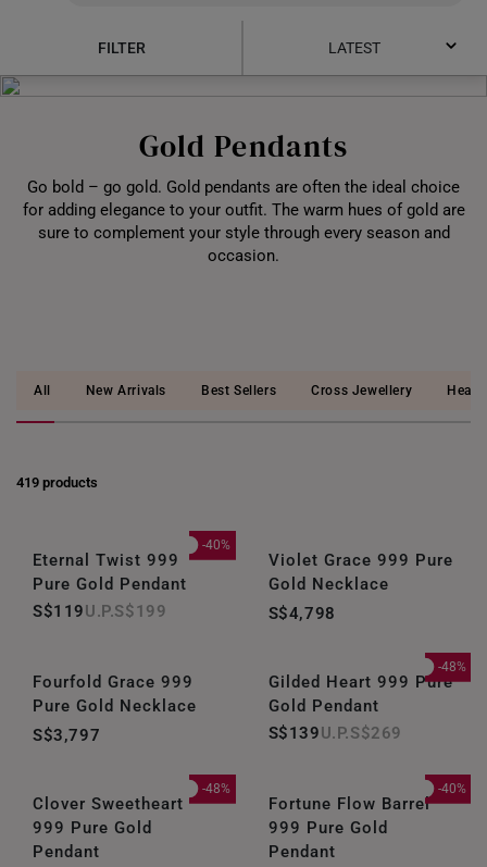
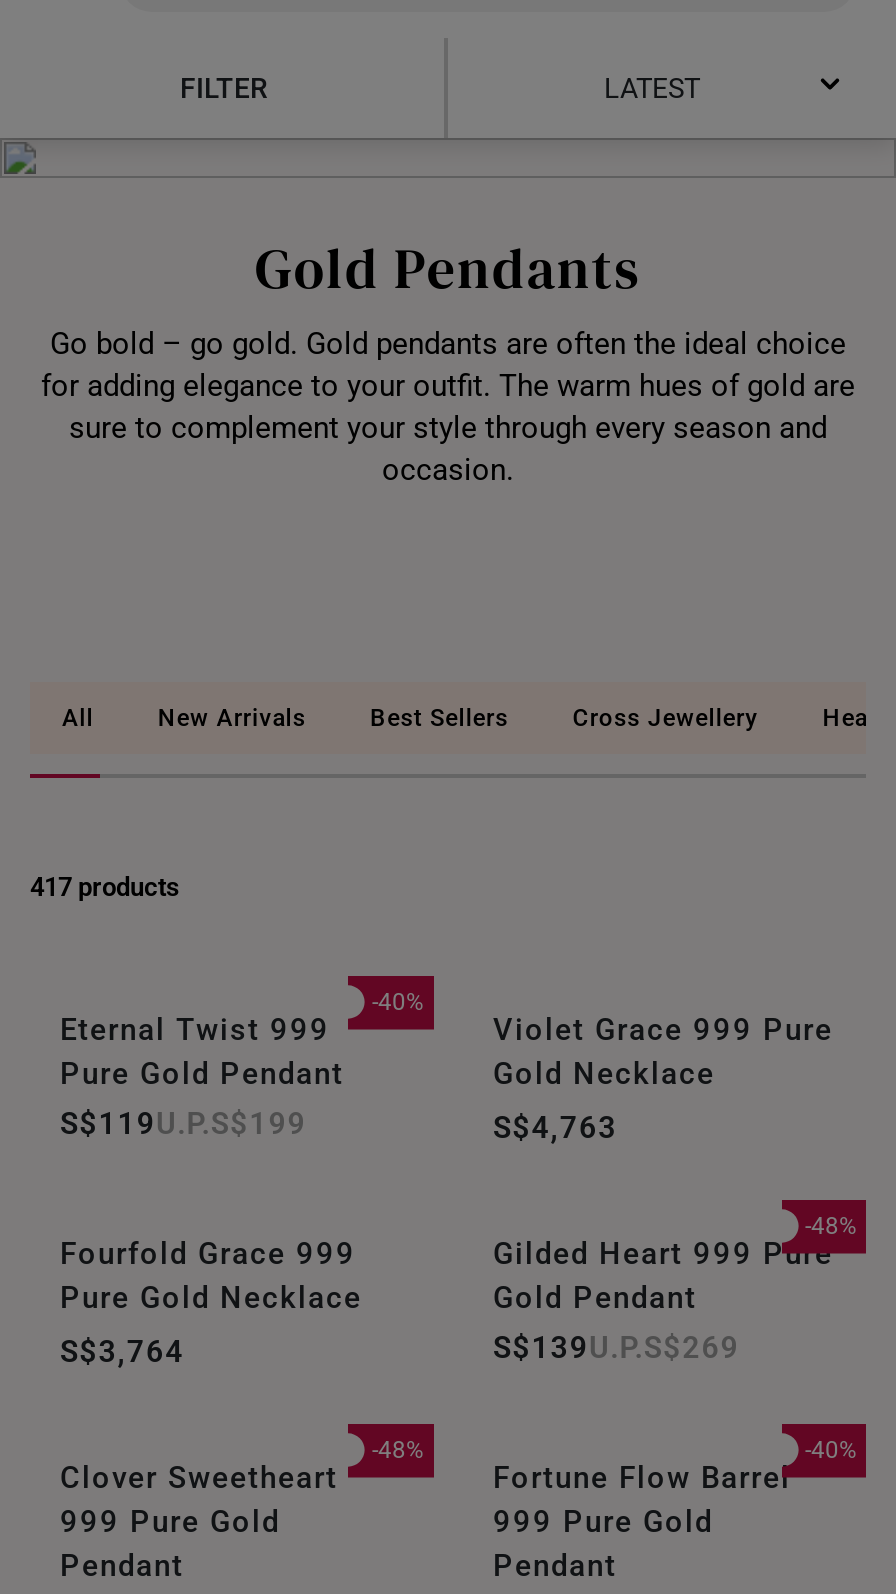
- 419 products
+ 417 products

- S$4,798
+ S$4,763

- S$3,797
+ S$3,764
